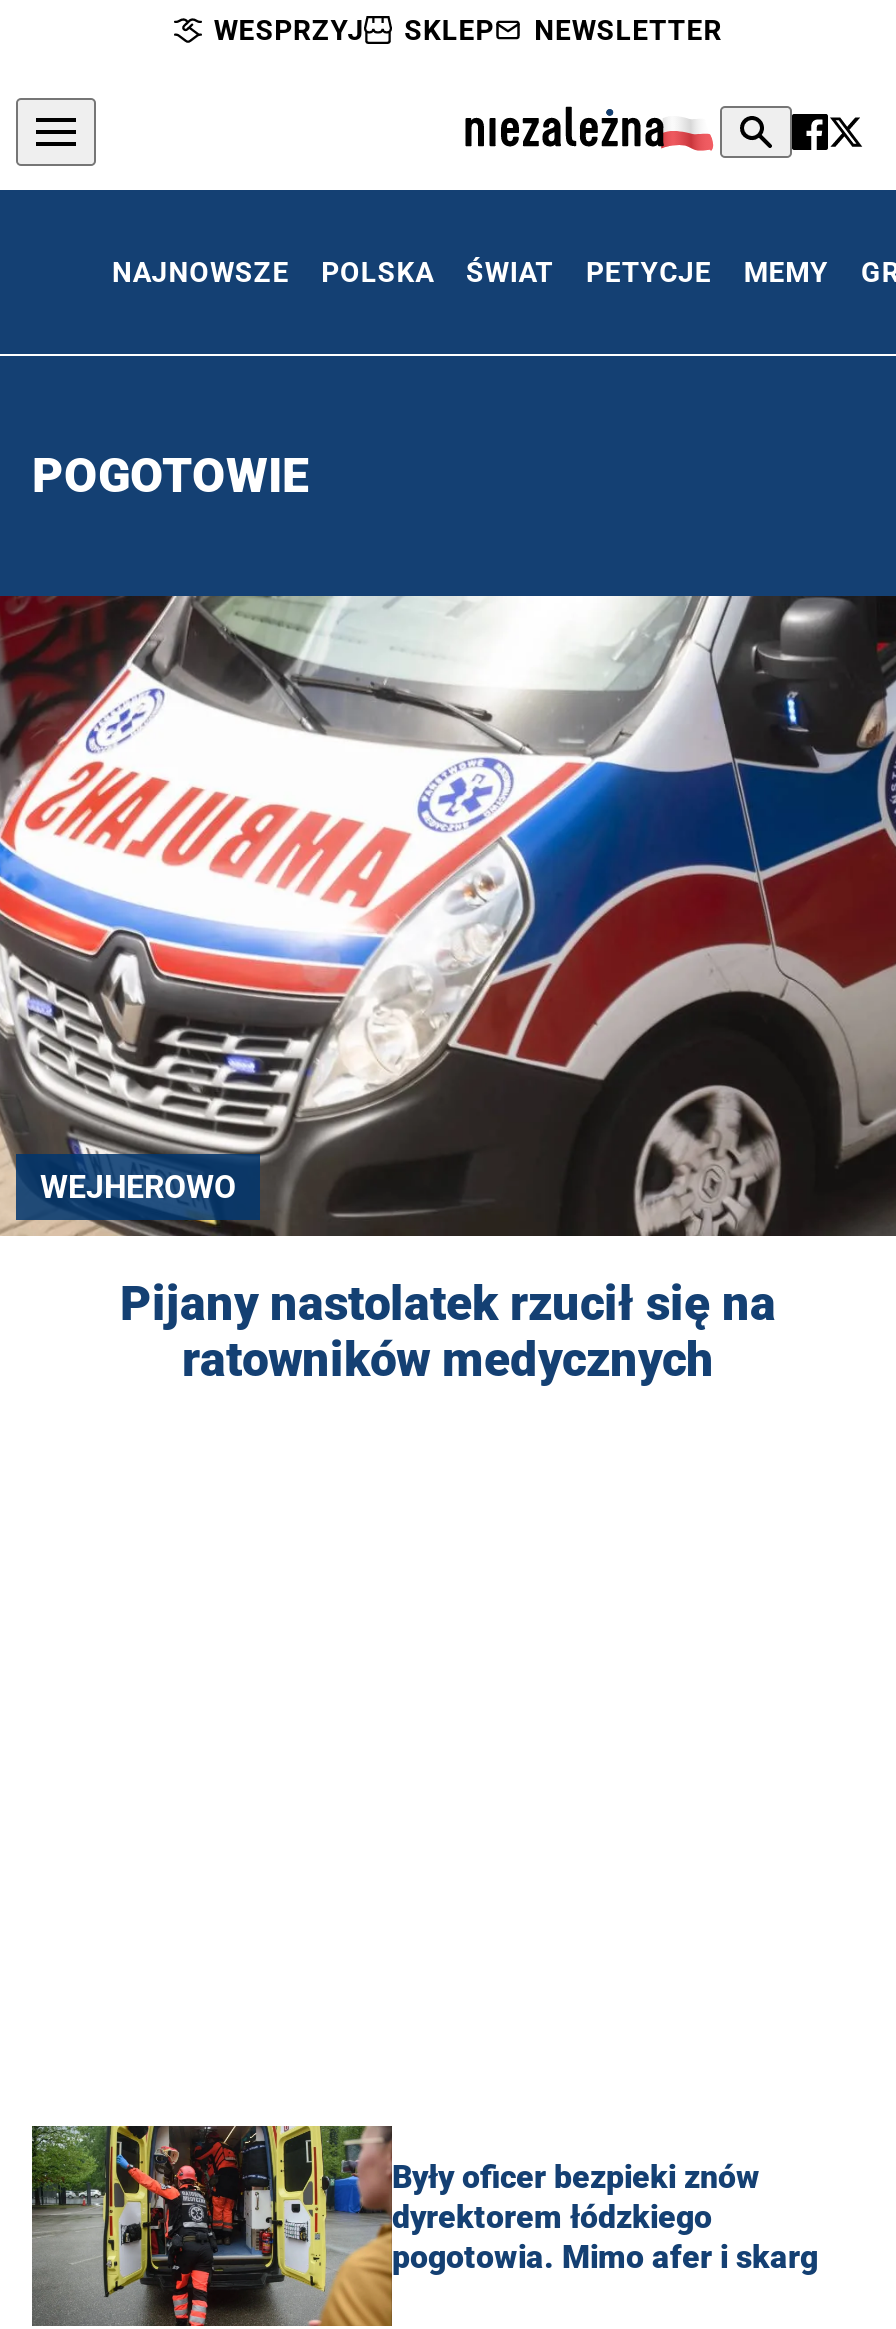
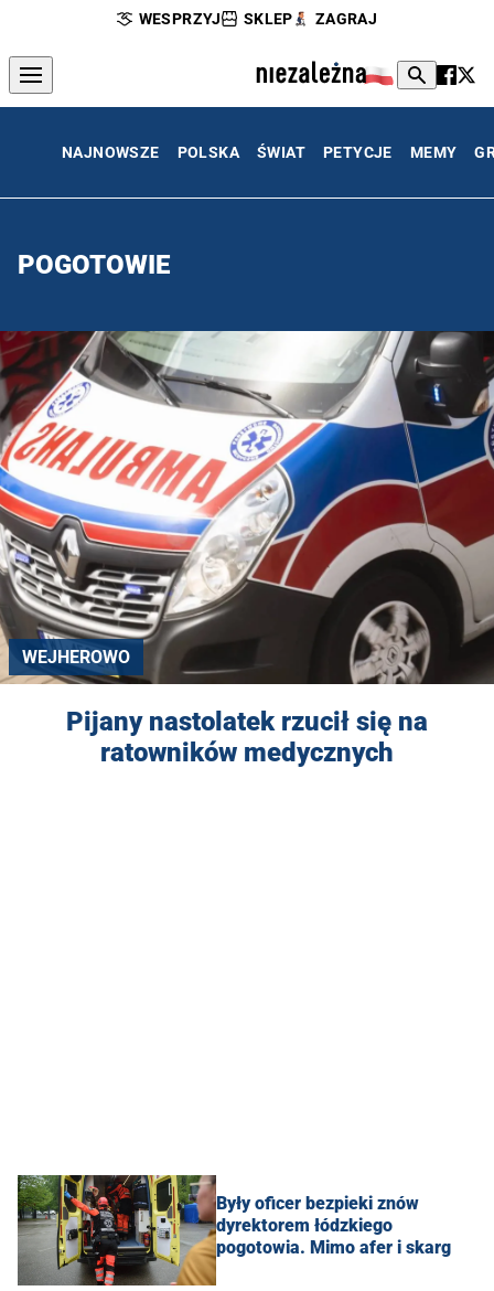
- NEWSLETTER
+ ZAGRAJ
